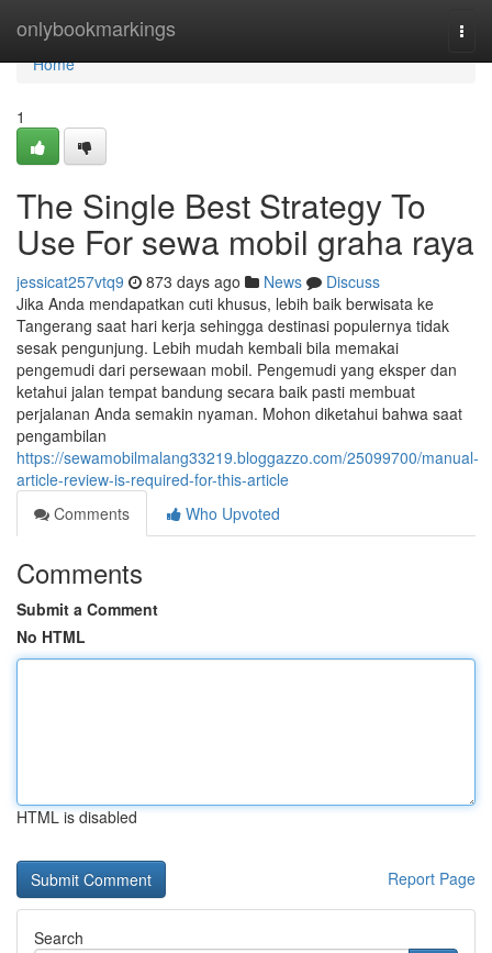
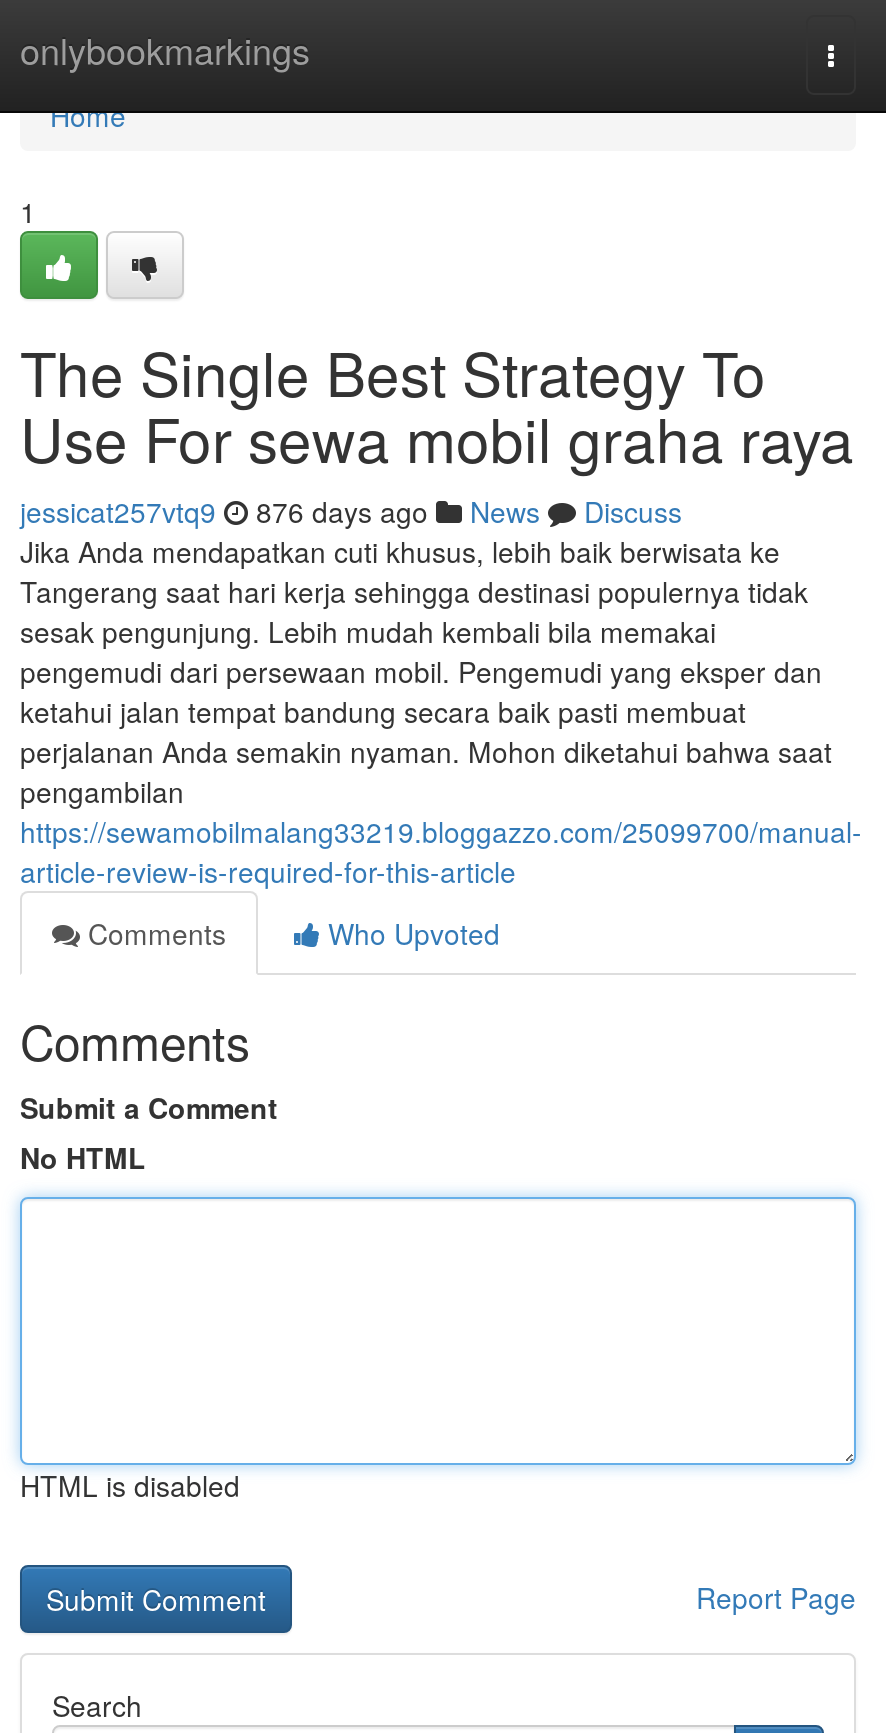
- jessicat257vtq9 873 days ago News Discuss
+ jessicat257vtq9 876 days ago News Discuss
